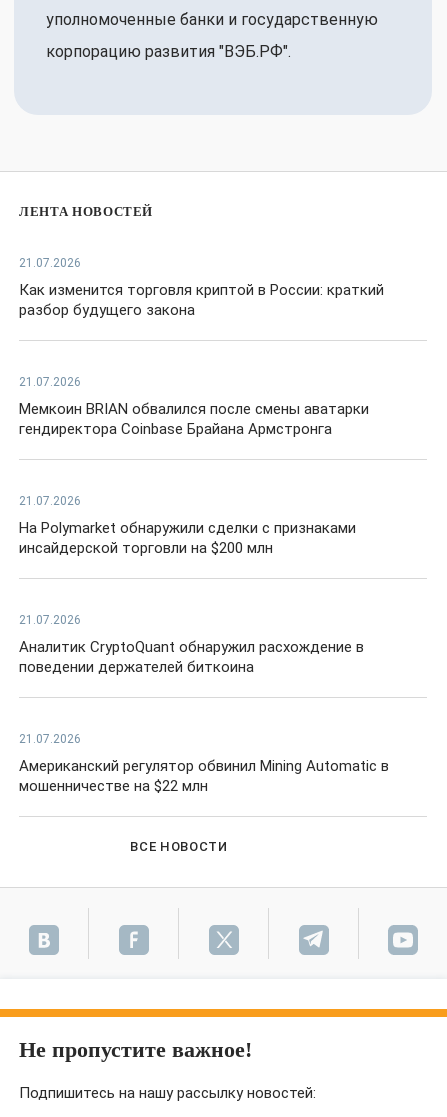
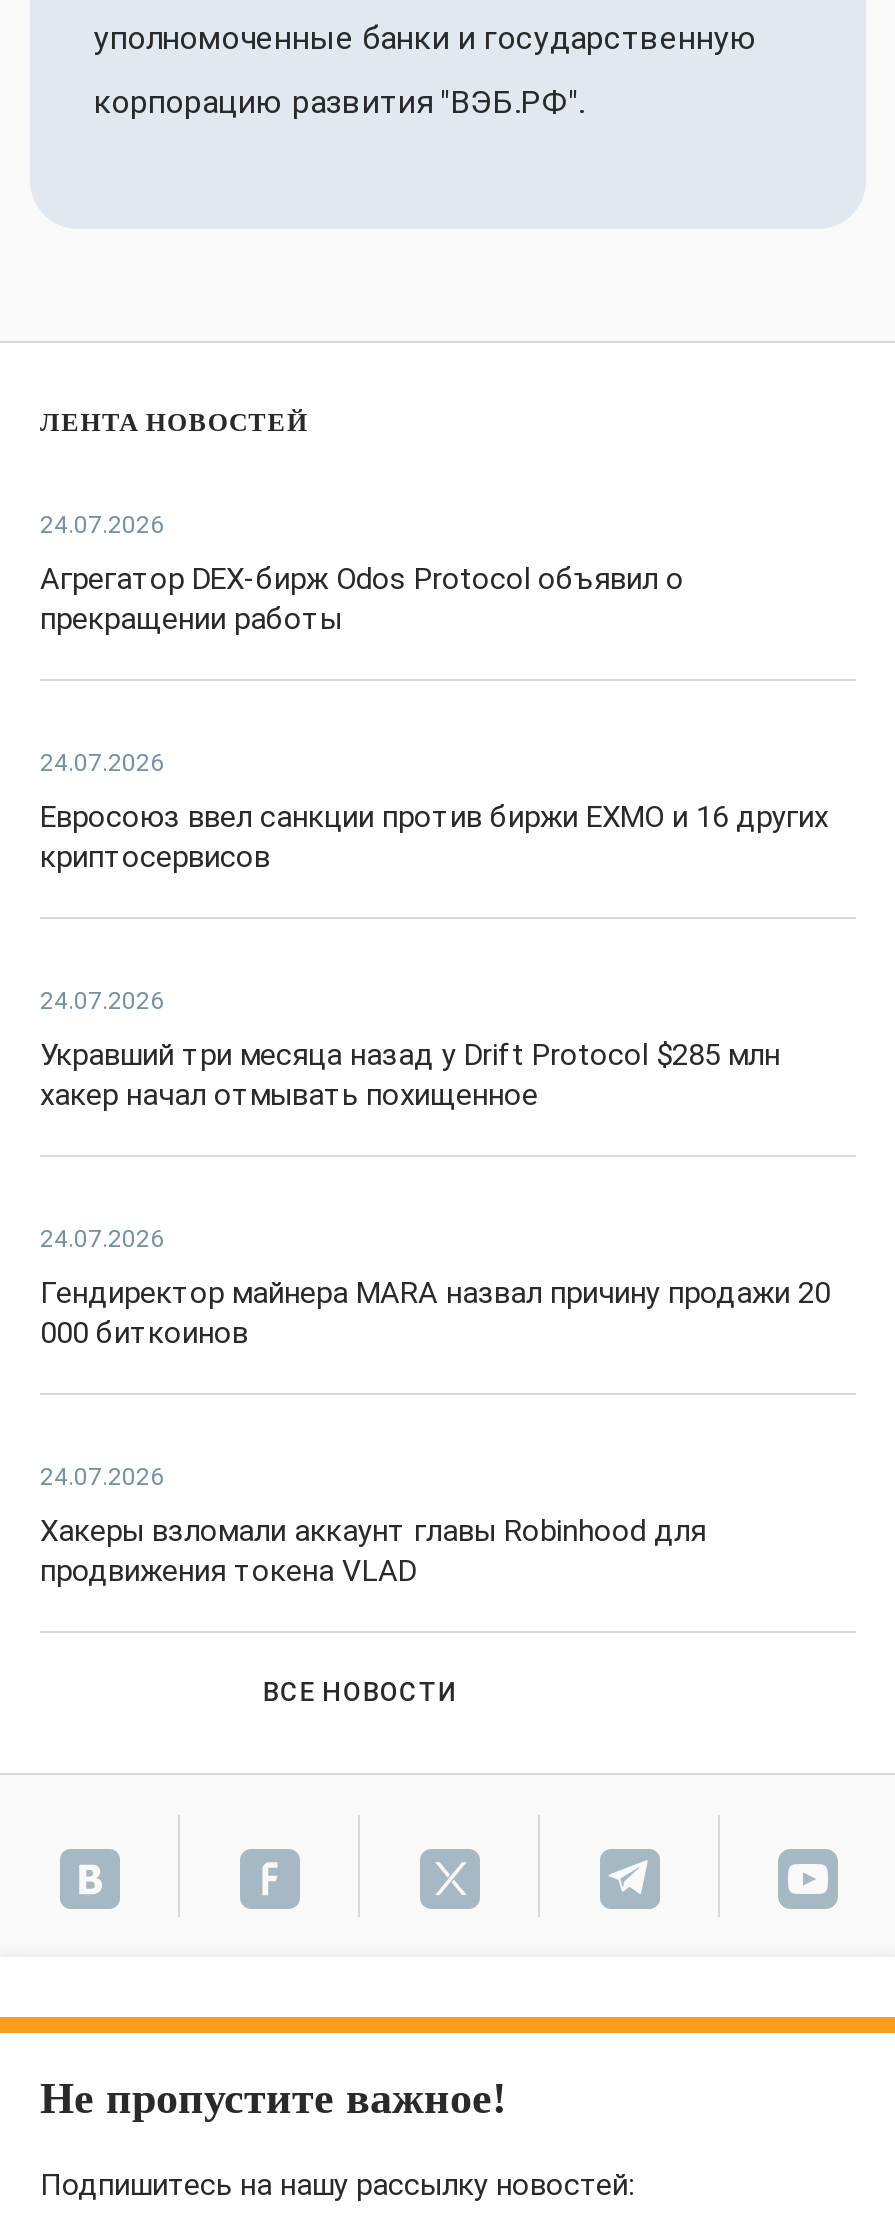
- 21.07.2026
+ 24.07.2026

- Как изменится торговля криптой в России: краткий
- разбор будущего закона
+ Агрегатор DEX‑бирж Odos Protocol объявил о
+ прекращении работы

- 21.07.2026
+ 24.07.2026

- Мемкоин BRIAN обвалился после смены аватарки
- гендиректора Coinbase Брайана Армстронга
+ Евросоюз ввел санкции против биржи EXMO и 16 других
+ криптосервисов

- 21.07.2026
+ 24.07.2026

- На Polymarket обнаружили сделки с признаками
- инсайдерской торговли на $200 млн
+ Укравший три месяца назад у Drift Protocol $285 млн
+ хакер начал отмывать похищенное

- 21.07.2026
+ 24.07.2026

- Аналитик CryptoQuant обнаружил расхождение в
- поведении держателей биткоина
+ Гендиректор майнера MARA назвал причину продажи 20
+ 000 биткоинов

- 21.07.2026
+ 24.07.2026

- Американский регулятор обвинил Mining Automatic в
- мошенничестве на $22 млн
+ Хакеры взломали аккаунт главы Robinhood для
+ продвижения токена VLAD
